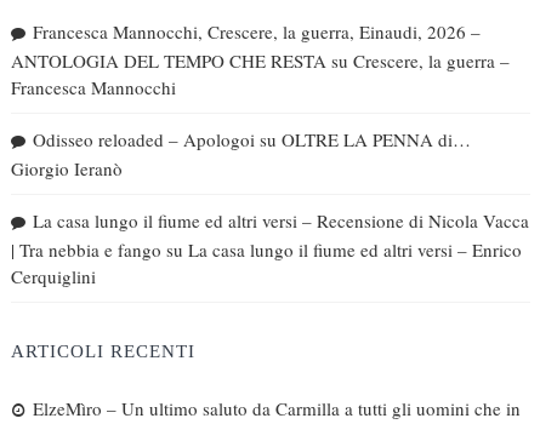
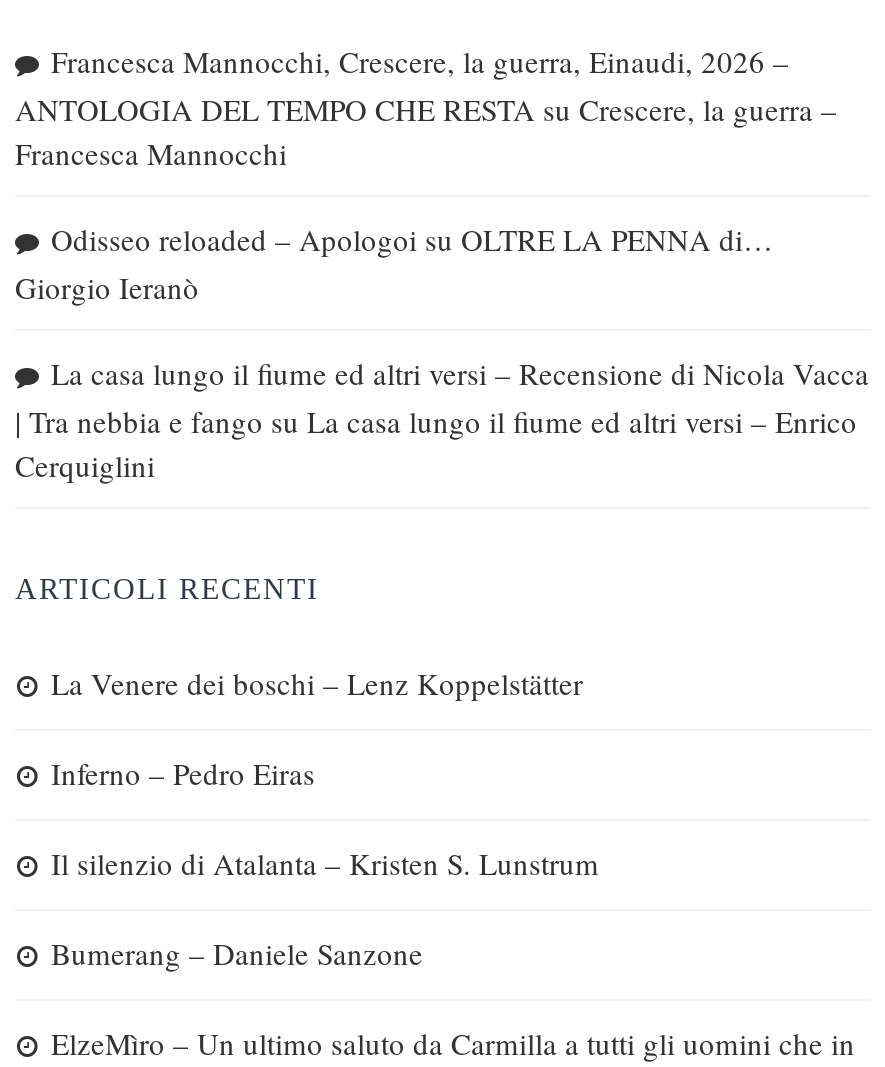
+ La Venere dei boschi – Lenz Koppelstätter
+ Inferno – Pedro Eiras
+ Il silenzio di Atalanta – Kristen S. Lunstrum
+ Bumerang – Daniele Sanzone
